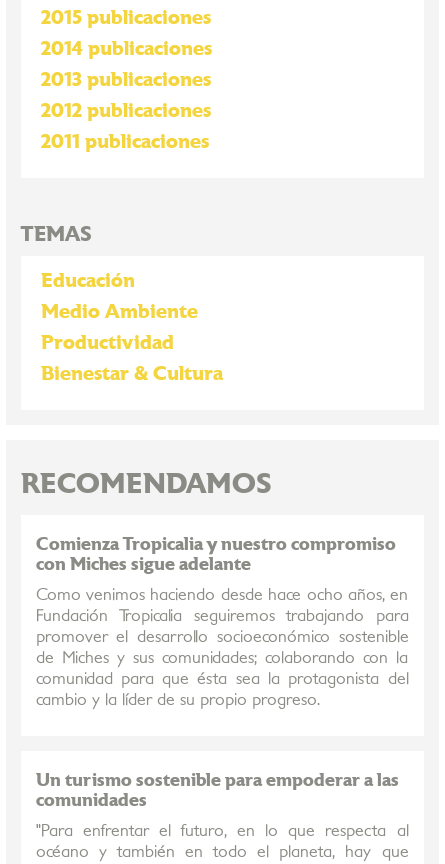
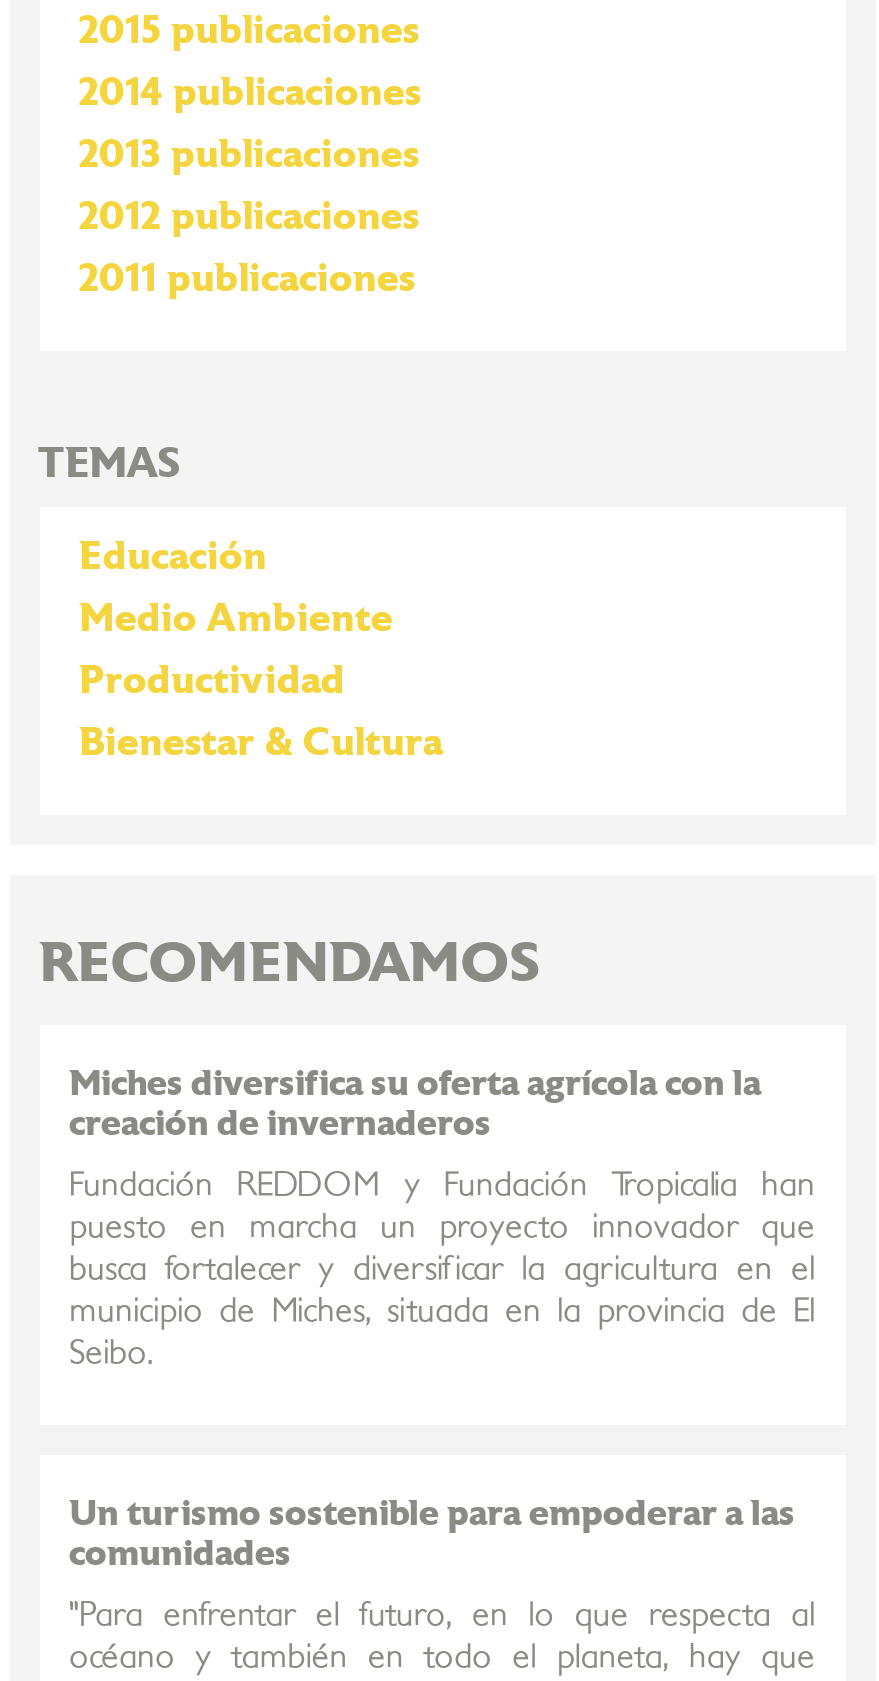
- Comienza Tropicalia y nuestro compromiso
- con Miches sigue adelante
+ Miches diversifica su oferta agrícola con la
+ creación de invernaderos

- Como venimos haciendo desde hace ocho años, en
- Fundación Tropicalia seguiremos trabajando para
- promover el desarrollo socioeconómico sostenible
- de Miches y sus comunidades; colaborando con la
- comunidad para que ésta sea la protagonista del
- cambio y la líder de su propio progreso.
+ Fundación REDDOM y Fundación Tropicalia han
+ puesto en marcha un proyecto innovador que
+ busca fortalecer y diversificar la agricultura en el
+ municipio de Miches, situada en la provincia de El
+ Seibo.
